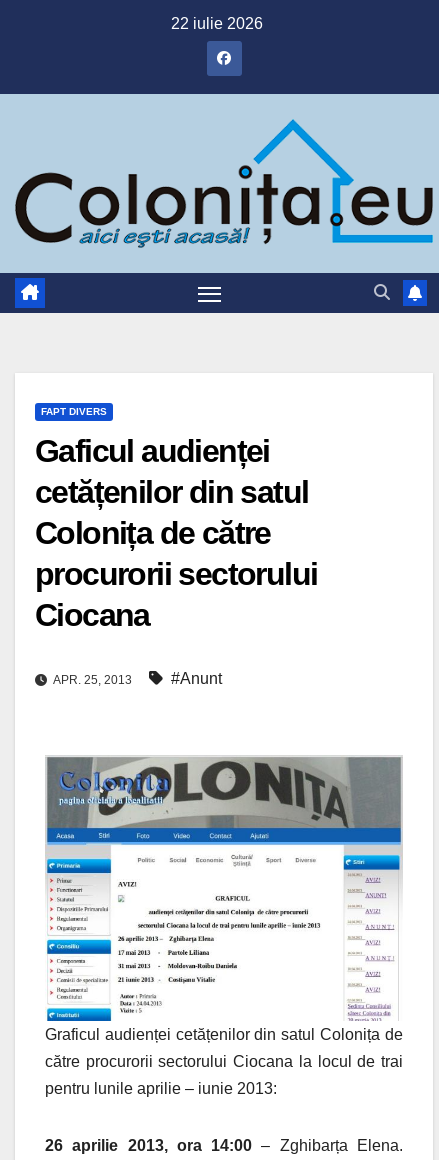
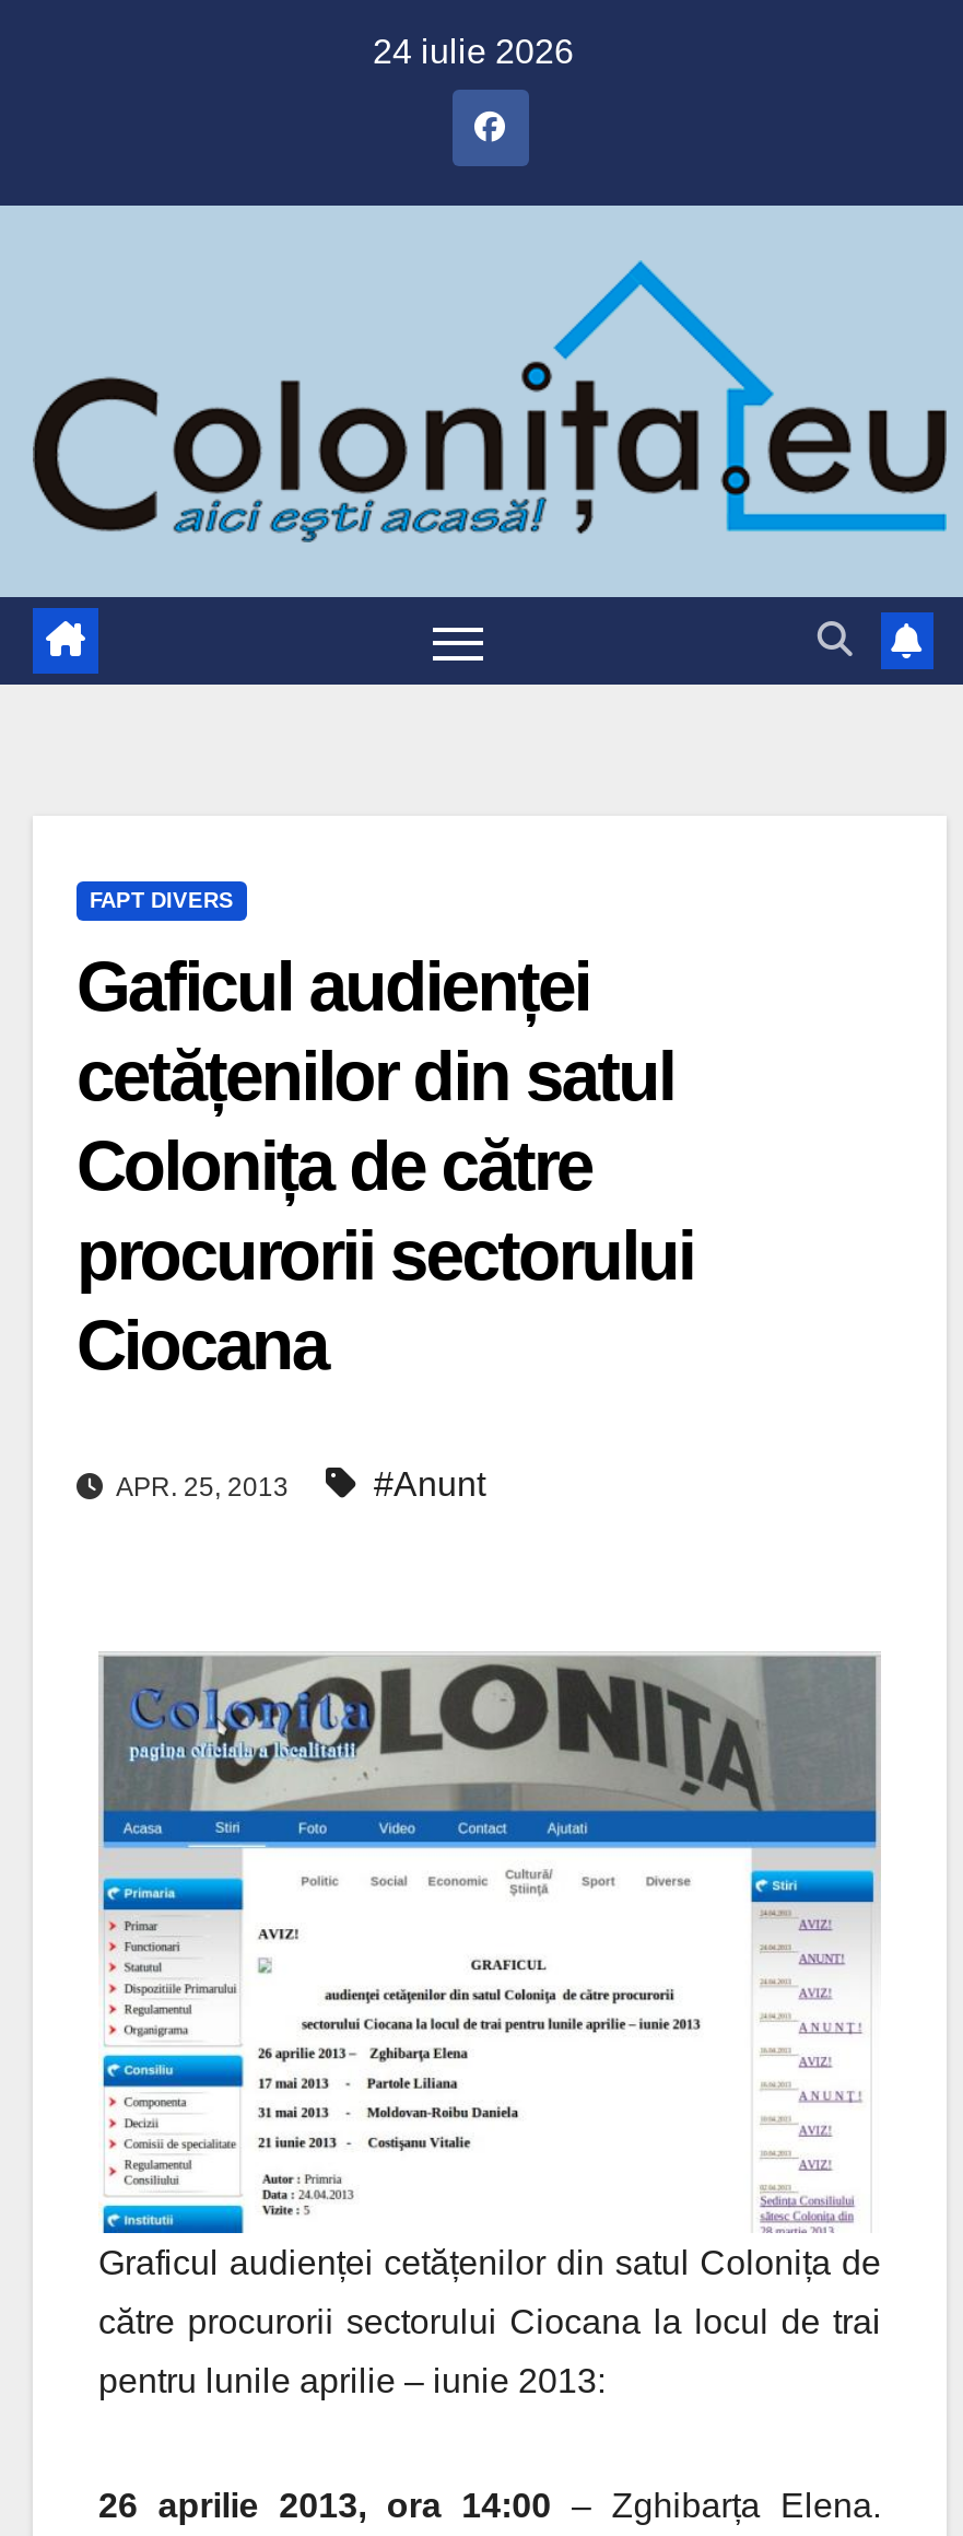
- 22 iulie 2026
+ 24 iulie 2026
